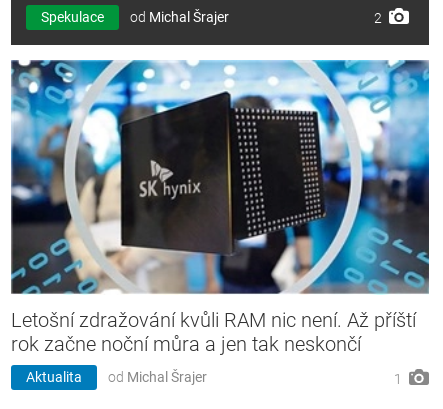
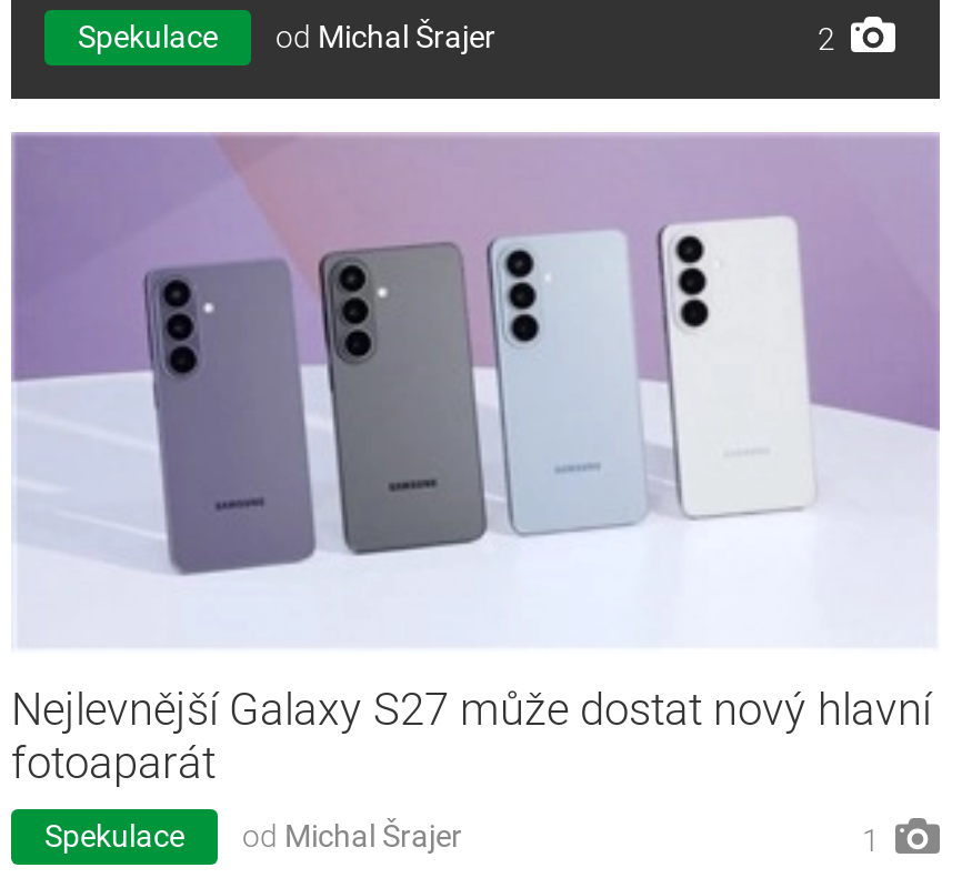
- [image]
- Letošní zdražování kvůli RAM nic není. Až příští
- rok začne noční můra a jen tak neskončí
+ [image]
+ Nejlevnější Galaxy S27 může dostat nový hlavní
+ fotoaparát

- Aktualita
+ Spekulace
